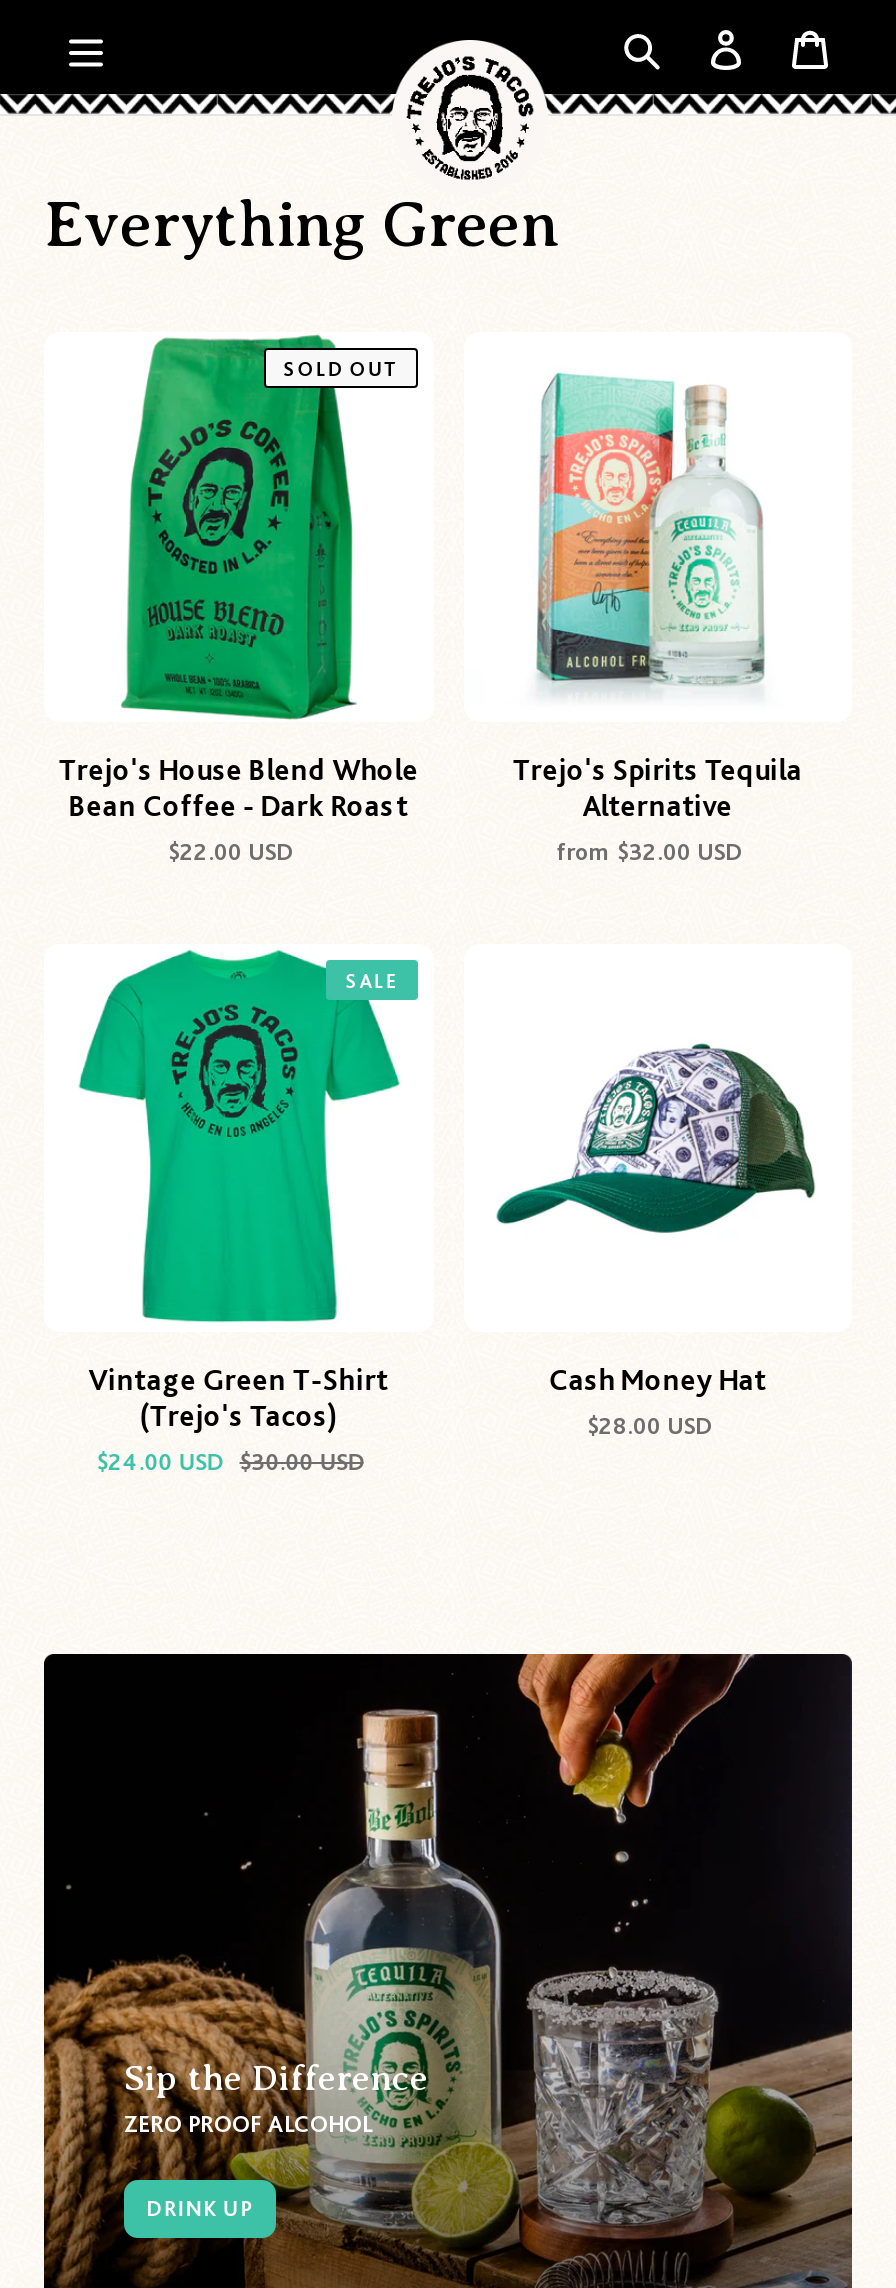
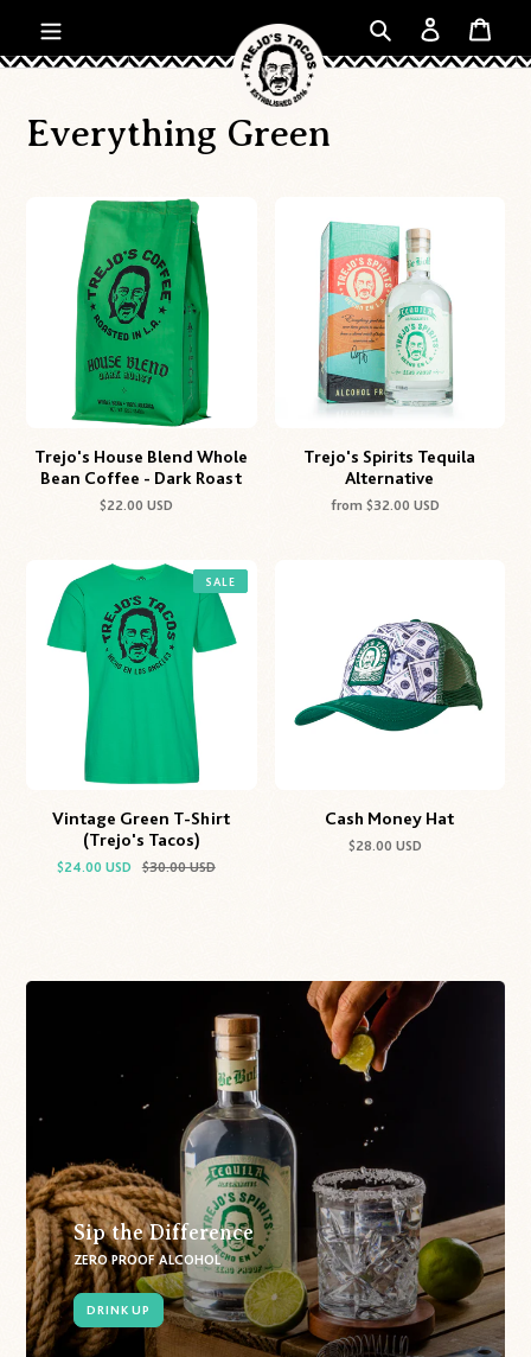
- SOLD OUT
